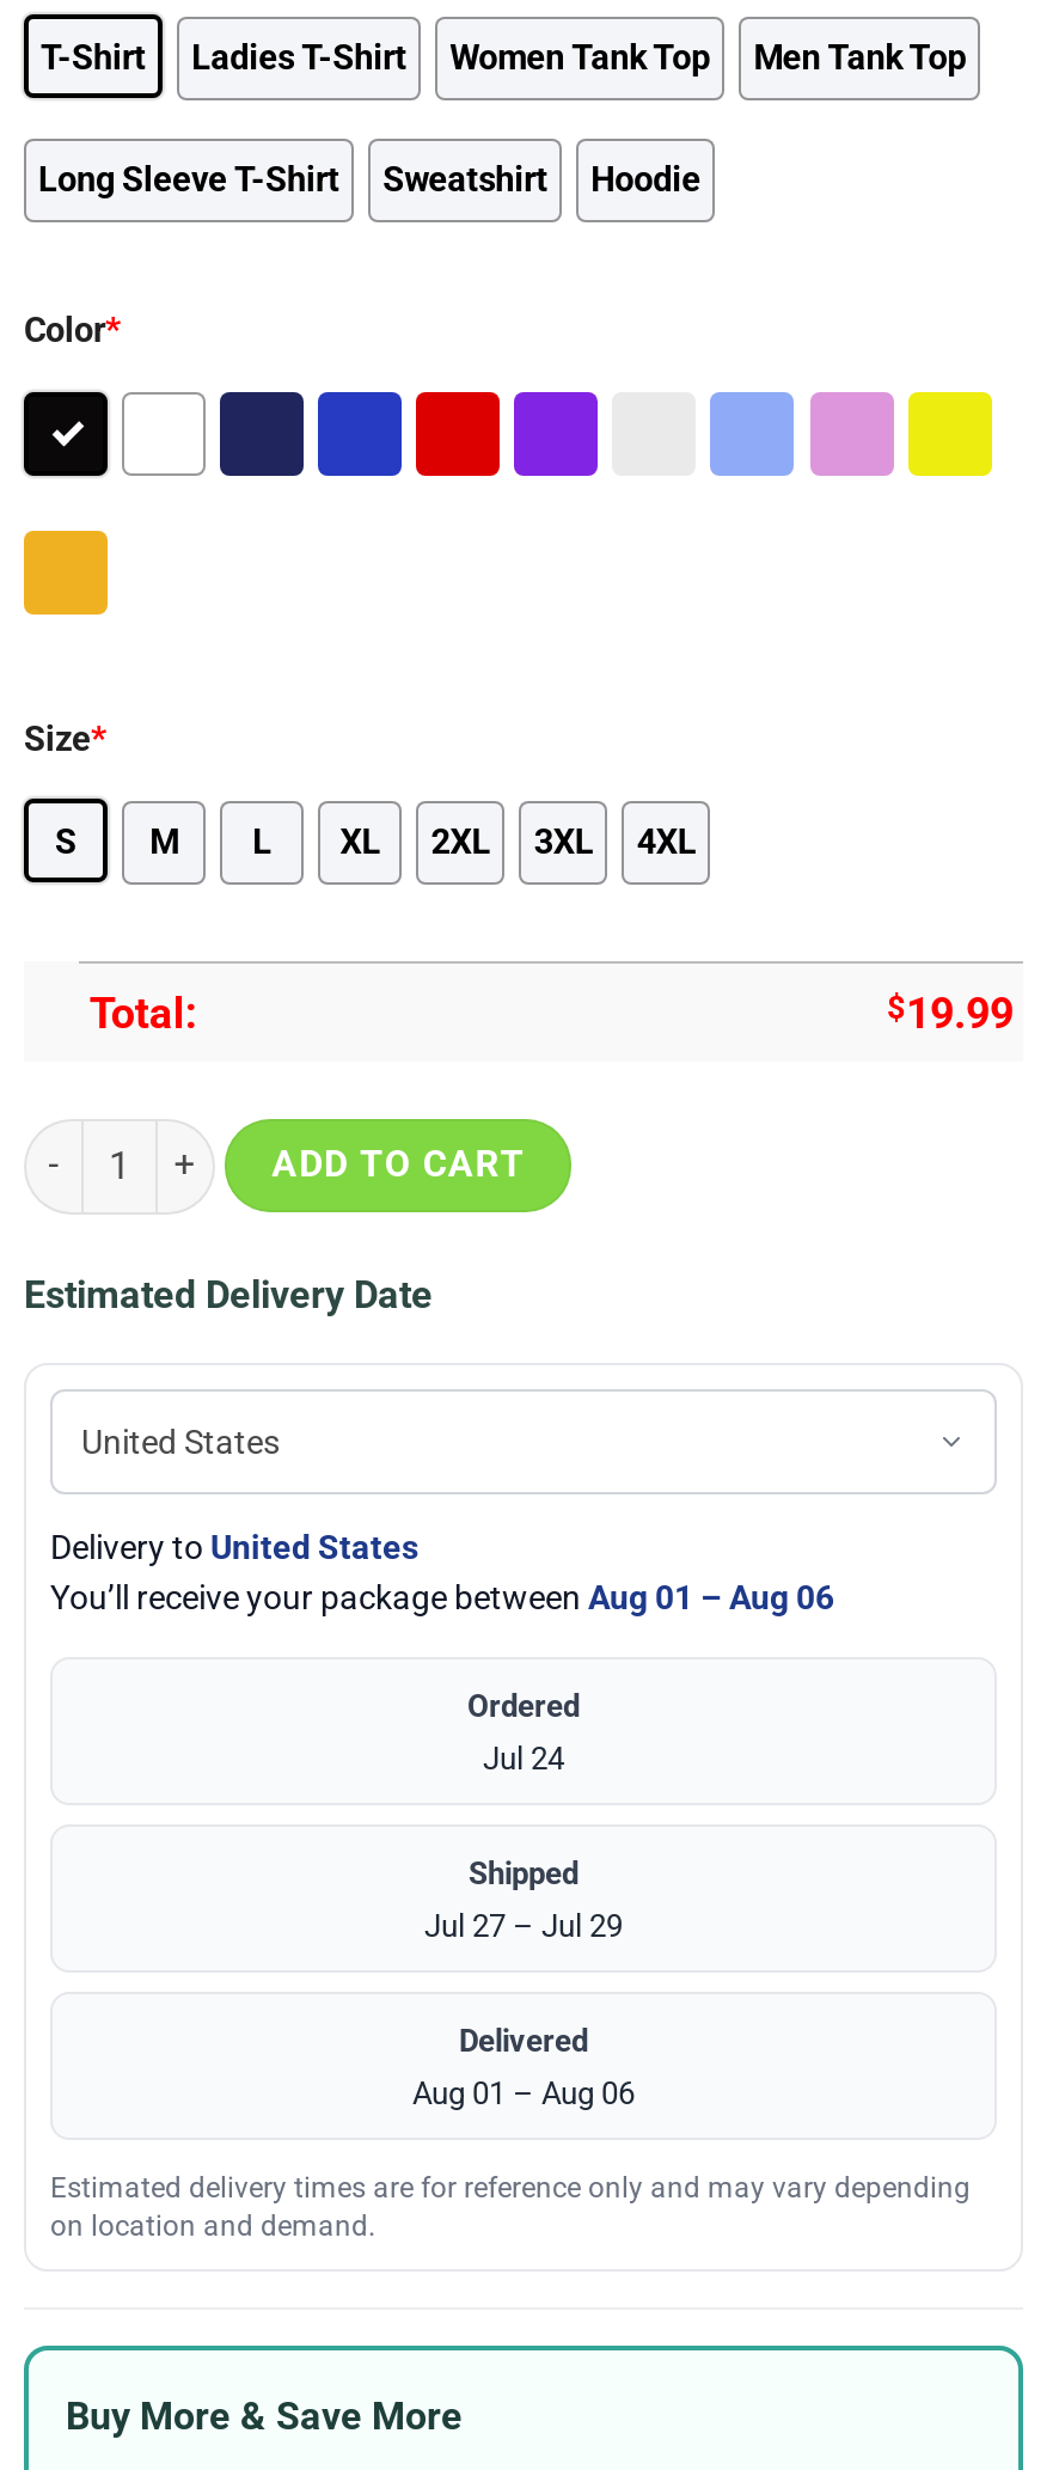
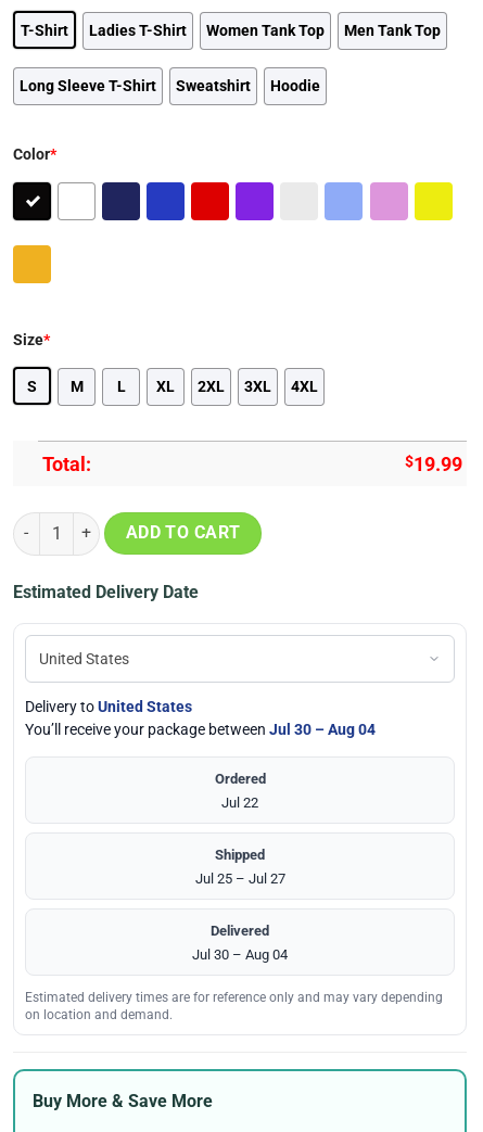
- You’ll receive your package between Aug 01 – Aug 06
+ You’ll receive your package between Jul 30 – Aug 04

- Jul 24
+ Jul 22

- Jul 27 – Jul 29
+ Jul 25 – Jul 27

- Aug 01 – Aug 06
+ Jul 30 – Aug 04
